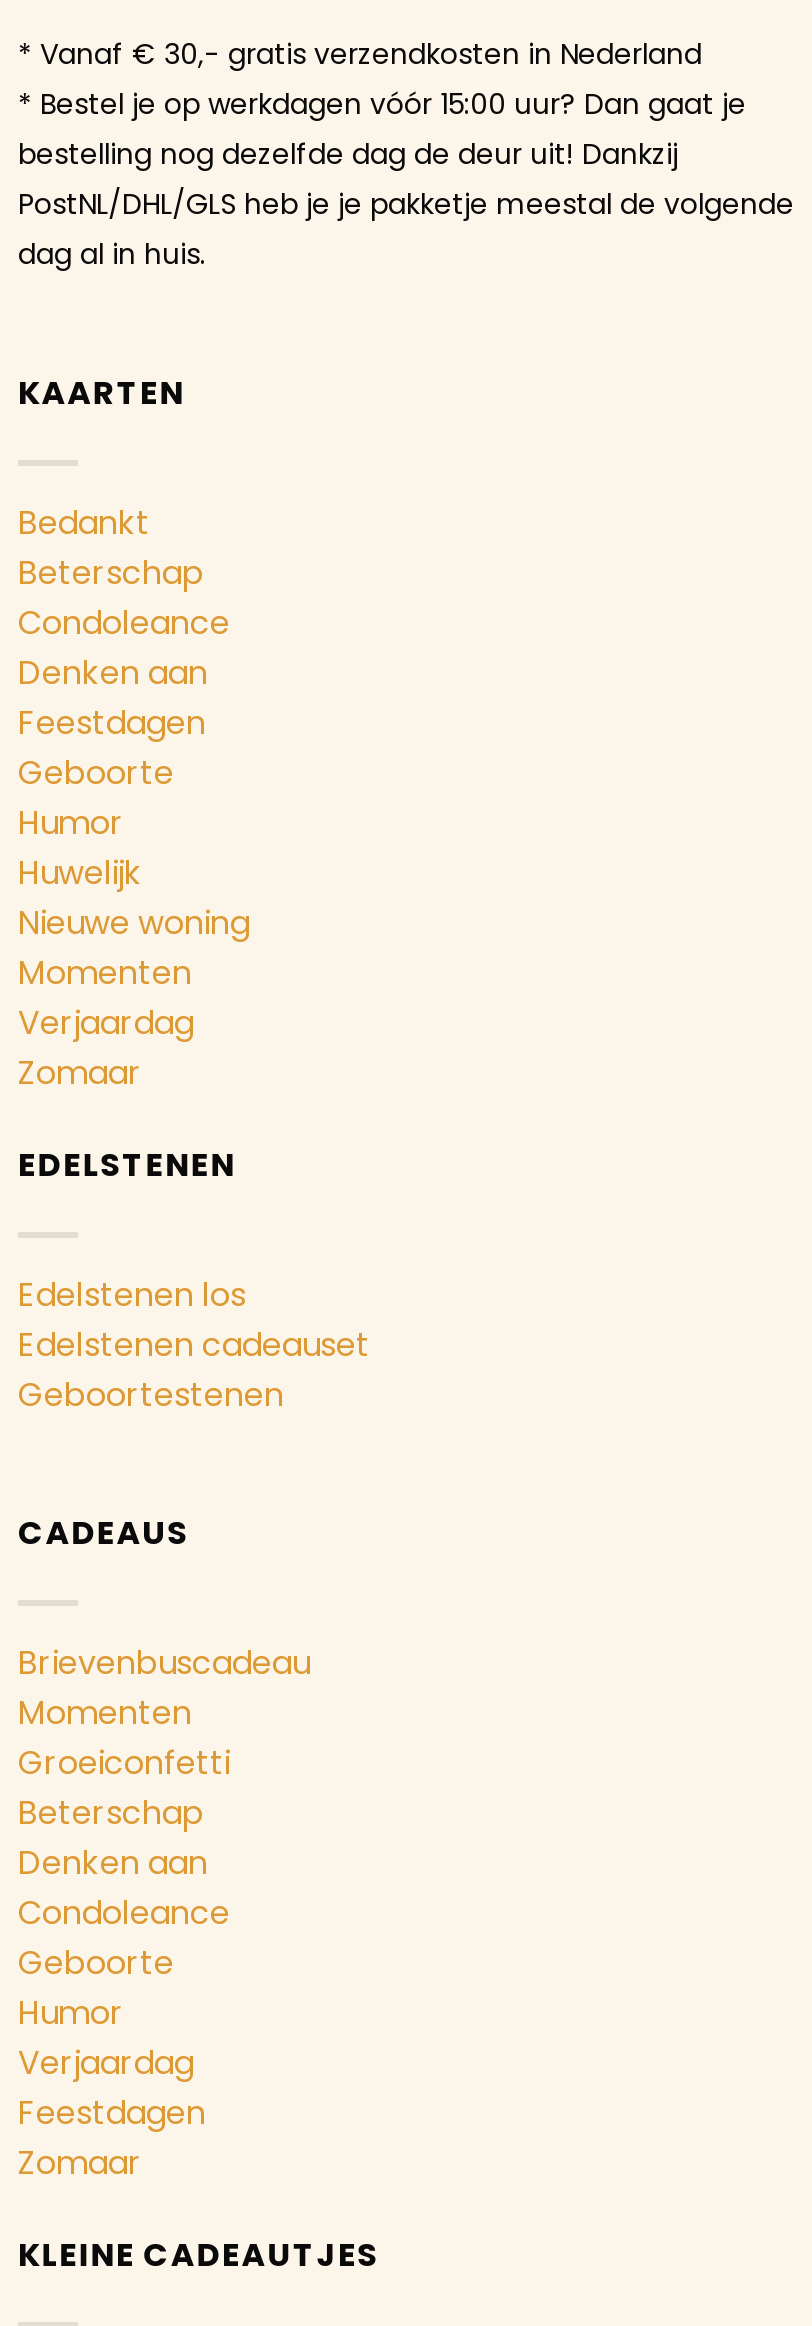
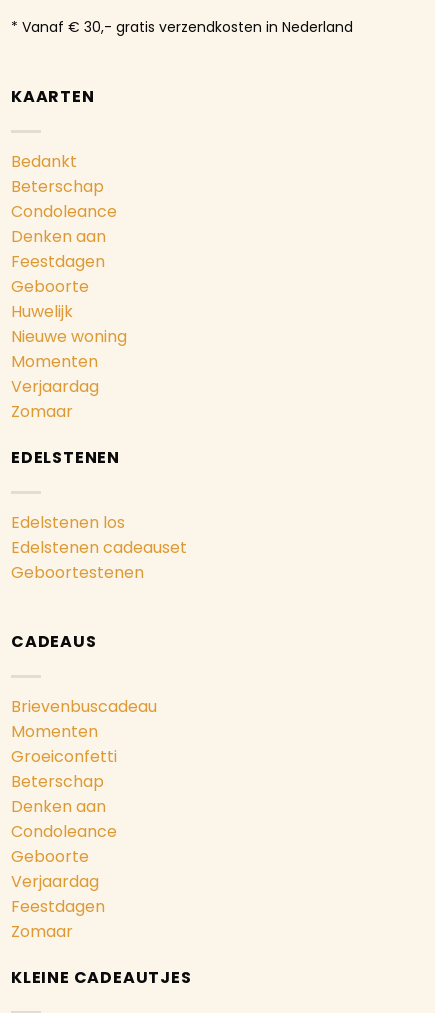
- * Bestel je op werkdagen vóór 15:00 uur? Dan gaat je
- bestelling nog dezelfde dag de deur uit! Dankzij
- PostNL/DHL/GLS heb je je pakketje meestal de volgende
- dag al in huis.

- Humor

- Humor
